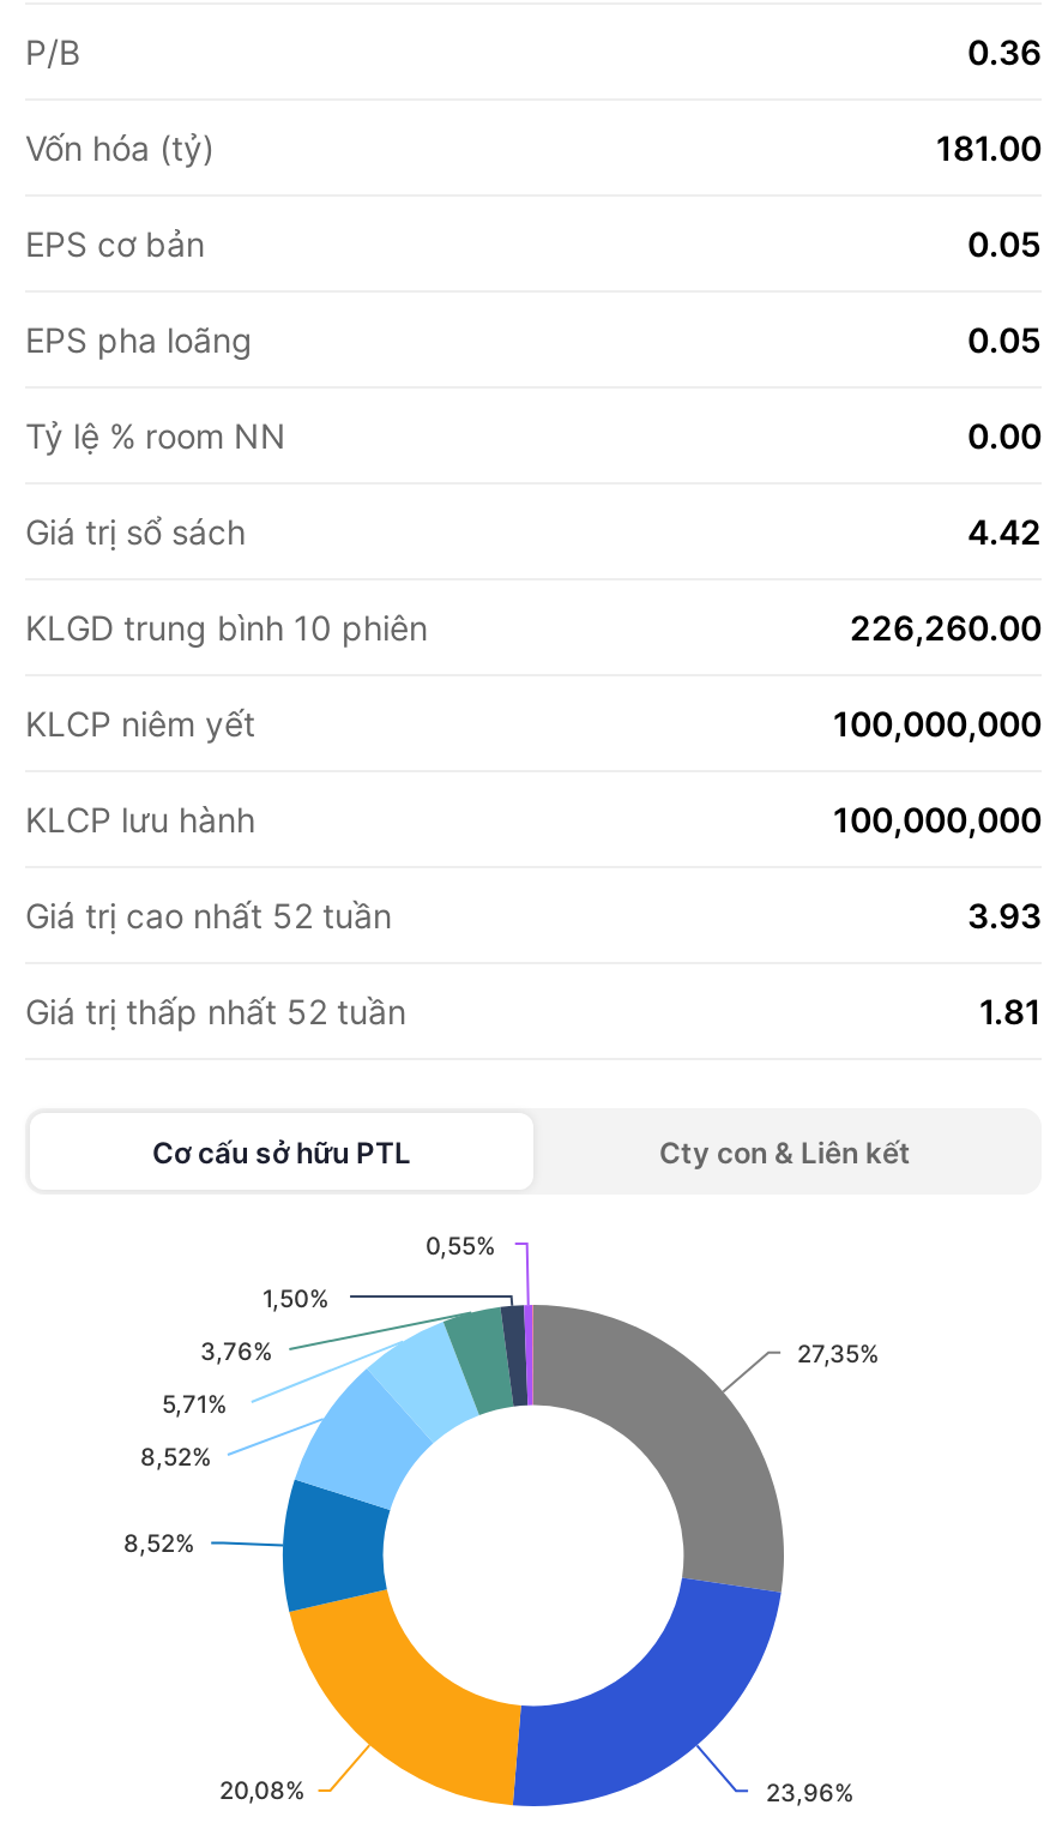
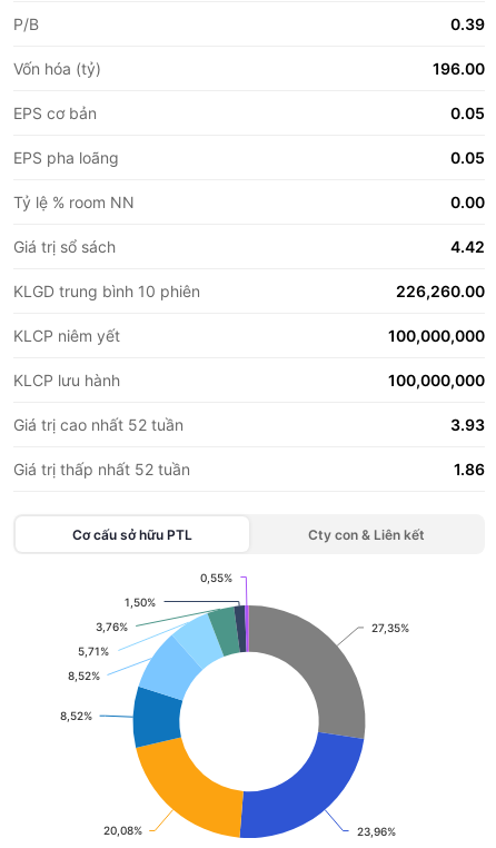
- 0.36
+ 0.39

- 181.00
+ 196.00

- 1.81
+ 1.86
